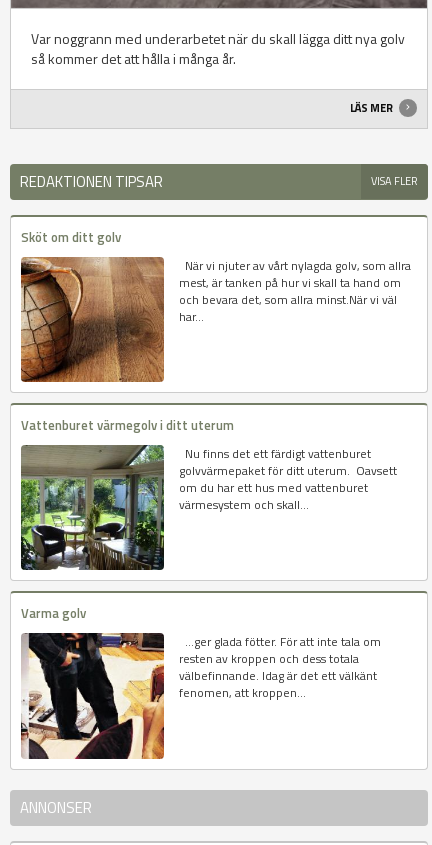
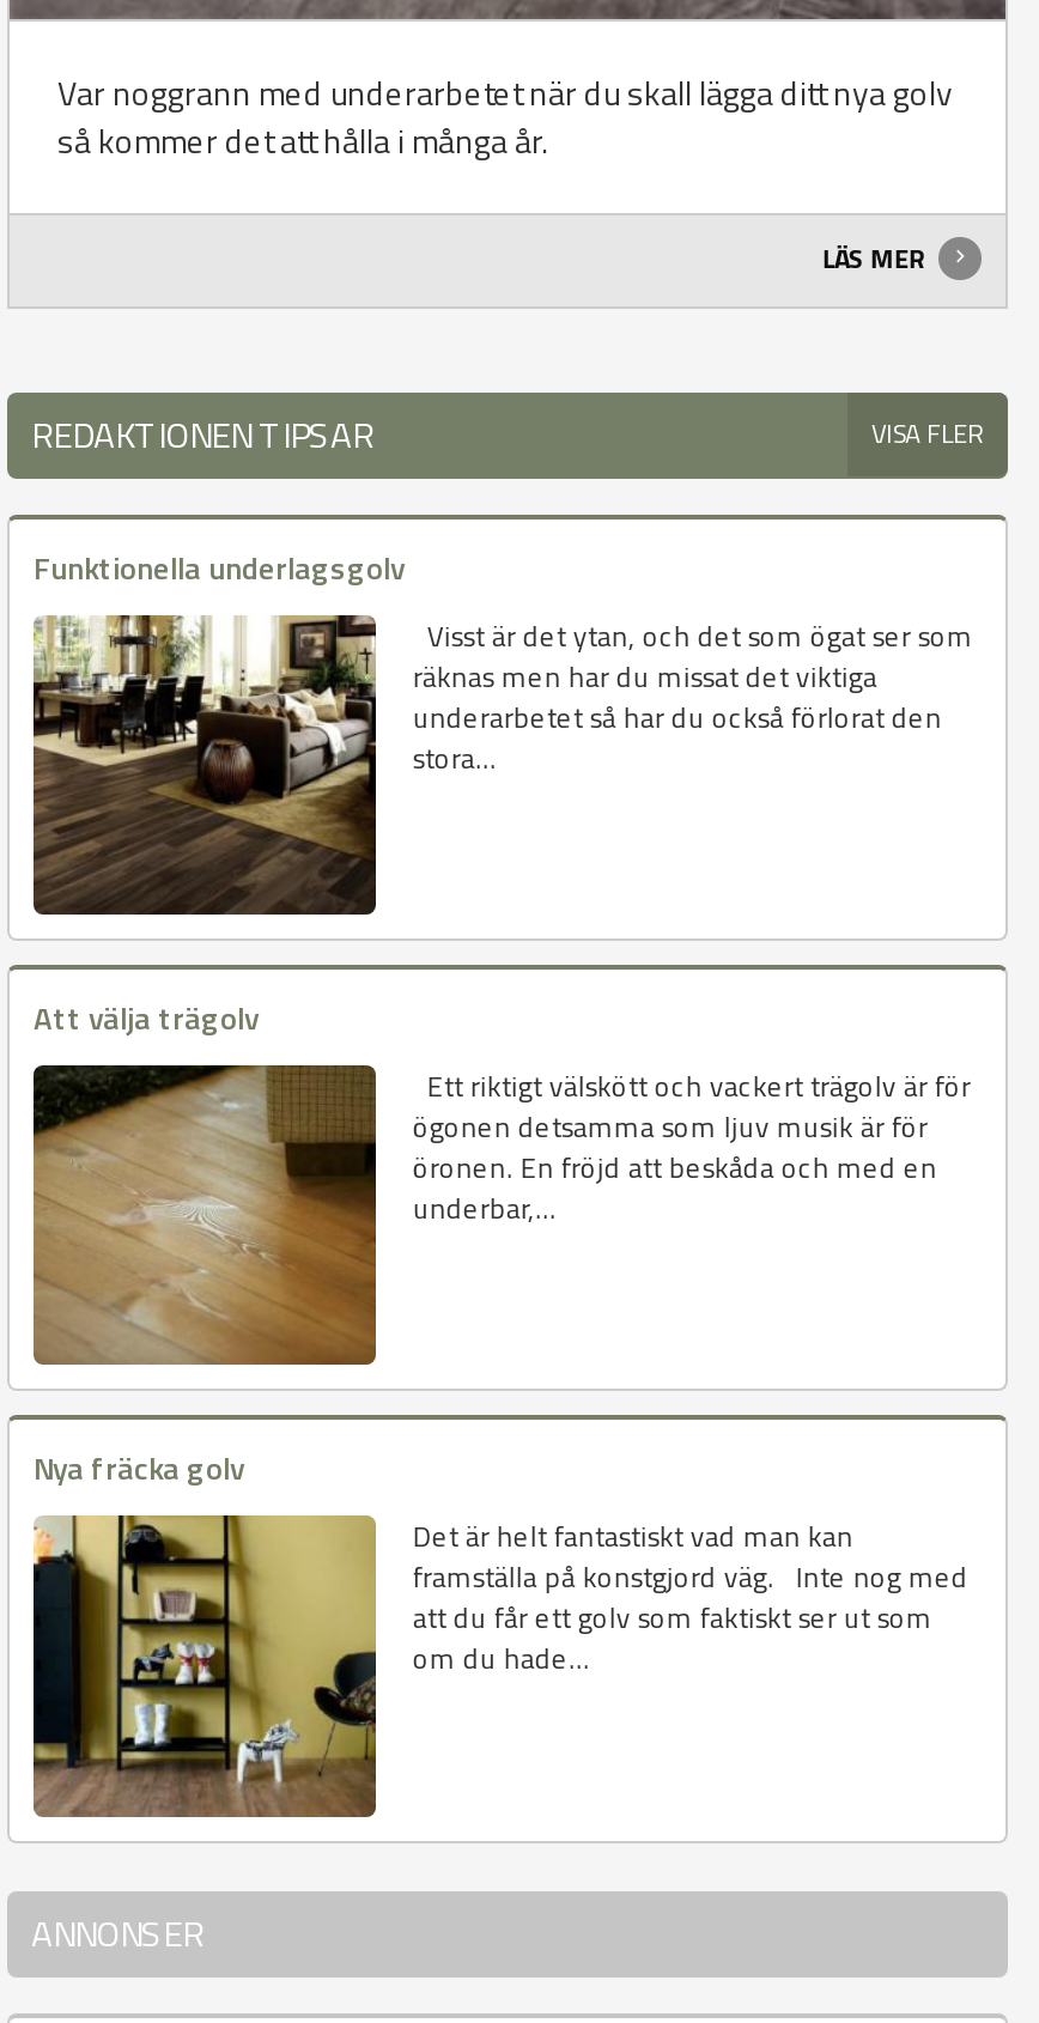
- [image]
- Sköt om ditt golv
- När vi njuter av vårt nylagda golv, som allra
- mest, är tanken på hur vi skall ta hand om
- och bevara det, som allra minst.När vi väl
- har...
+ [image]
+ Funktionella underlagsgolv
+ Visst är det ytan, och det som ögat ser som
+ räknas men har du missat det viktiga
+ underarbetet så har du också förlorat den
+ stora...

- [image]
- Vattenburet värmegolv i ditt uterum
- Nu finns det ett färdigt vattenburet
- golvvärmepaket för ditt uterum. Oavsett
- om du har ett hus med vattenburet
- värmesystem och skall...
+ [image]
+ Att välja trägolv
+ Ett riktigt välskött och vackert trägolv är för
+ ögonen detsamma som ljuv musik är för
+ öronen. En fröjd att beskåda och med en
+ underbar,...

- [image]
- Varma golv
- …ger glada fötter. För att inte tala om
- resten av kroppen och dess totala
- välbefinnande. Idag är det ett välkänt
- fenomen, att kroppen...
+ [image]
+ Nya fräcka golv
+ Det är helt fantastiskt vad man kan
+ framställa på konstgjord väg. Inte nog med
+ att du får ett golv som faktiskt ser ut som
+ om du hade...
